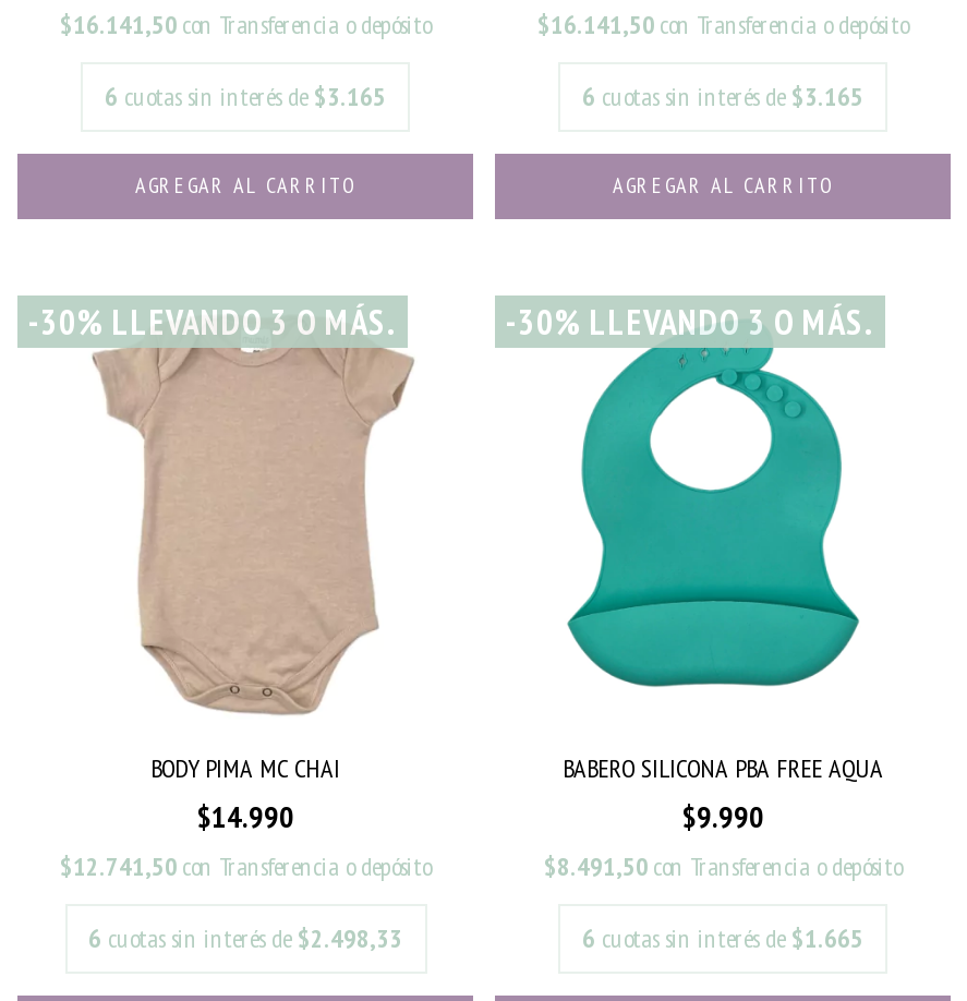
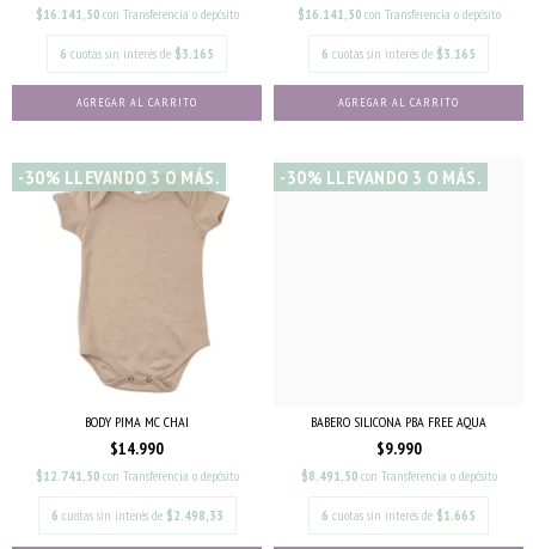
- [image]
